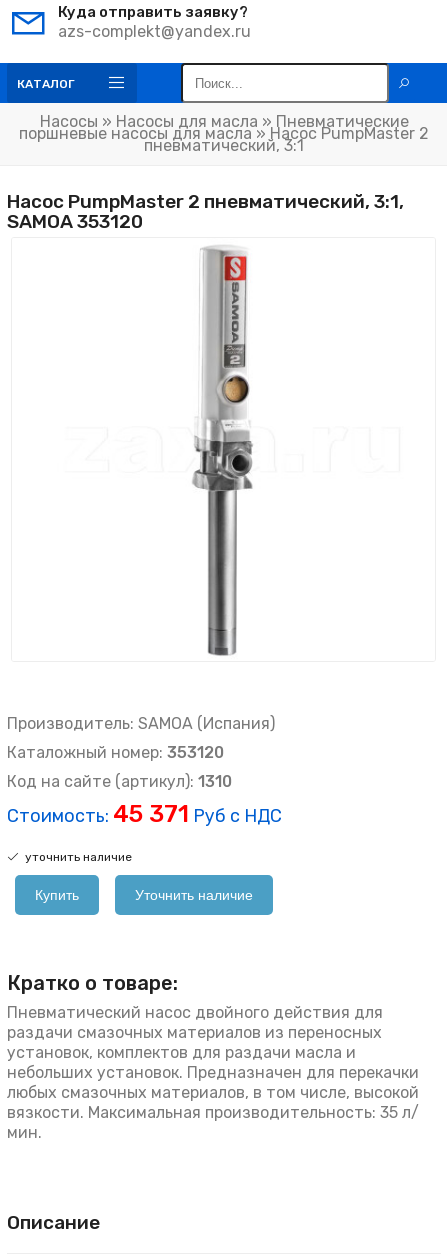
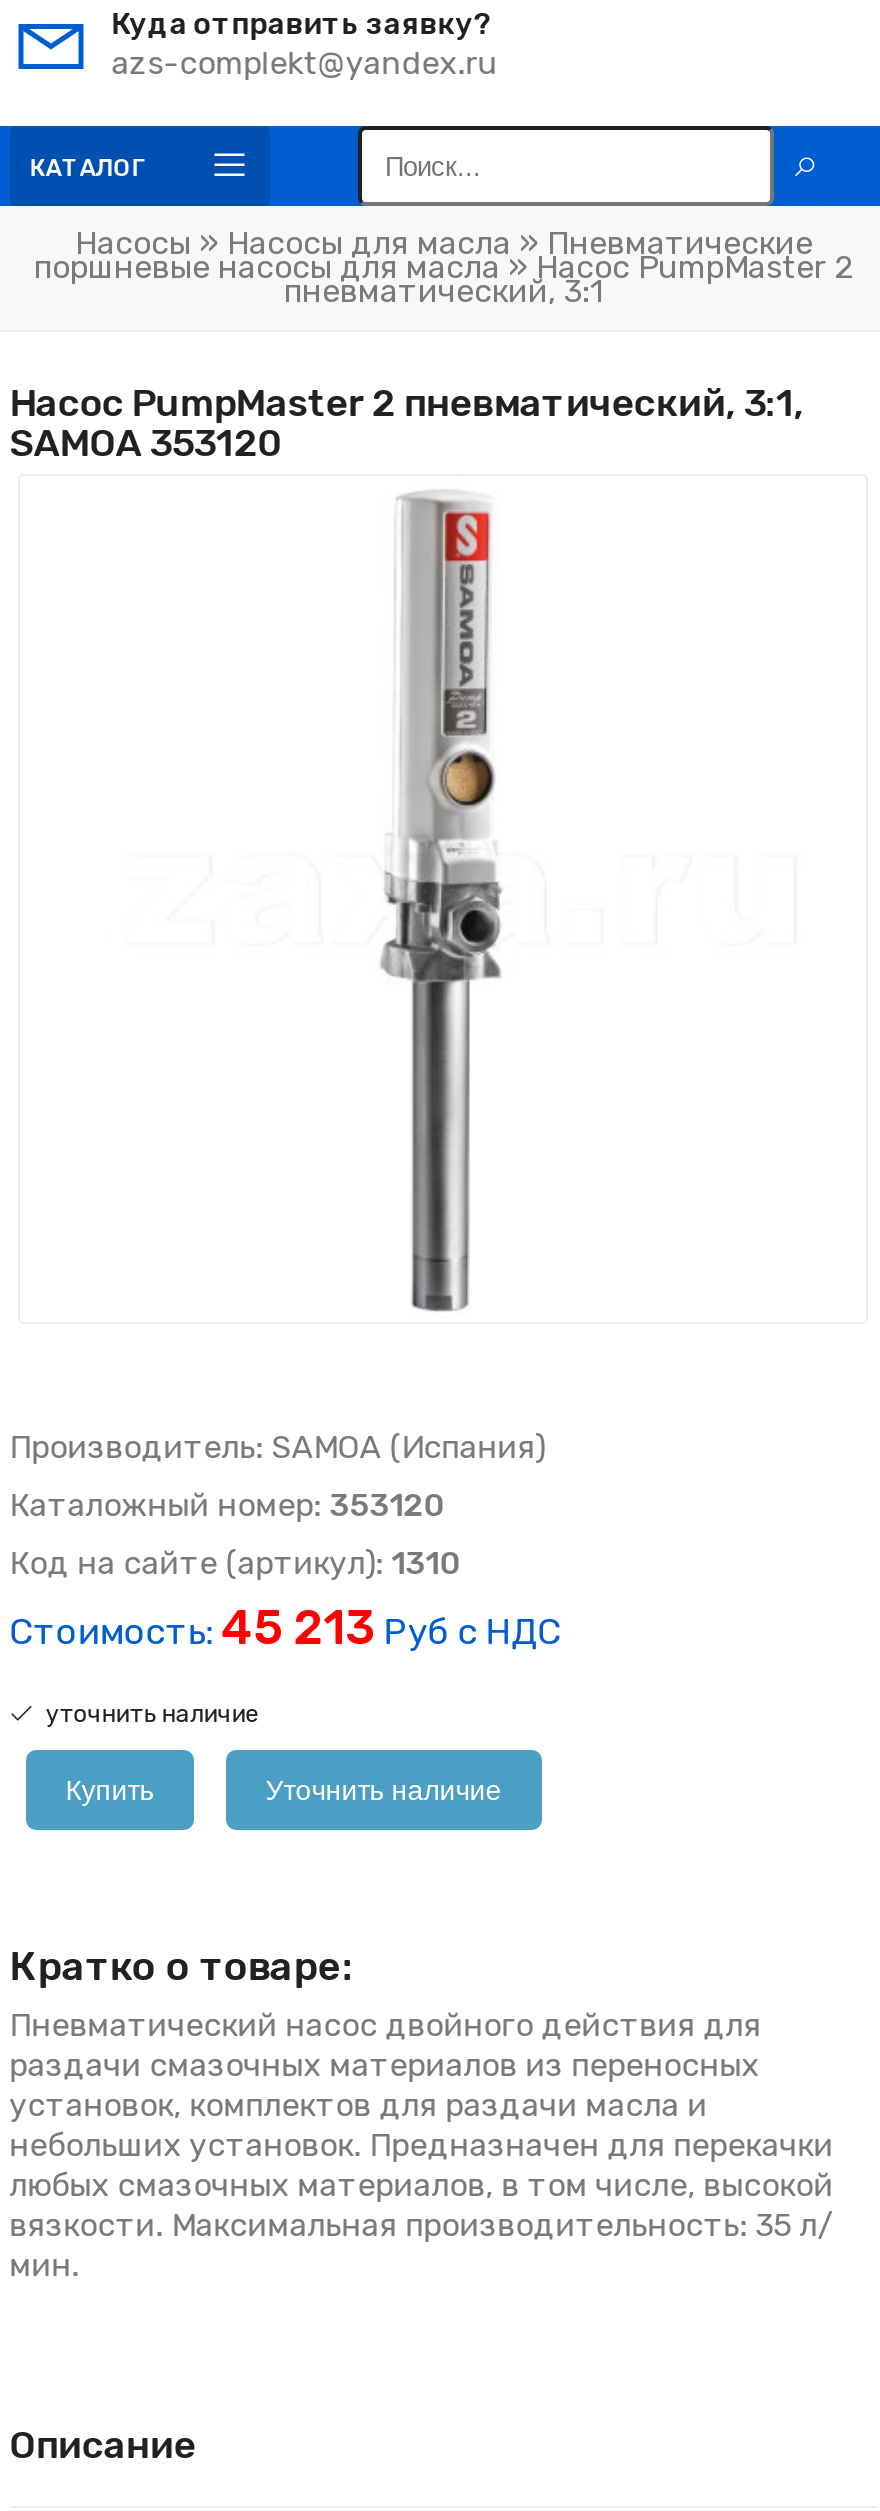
- Cтоимость: 45 371 Руб с НДС
+ Cтоимость: 45 213 Руб с НДС
